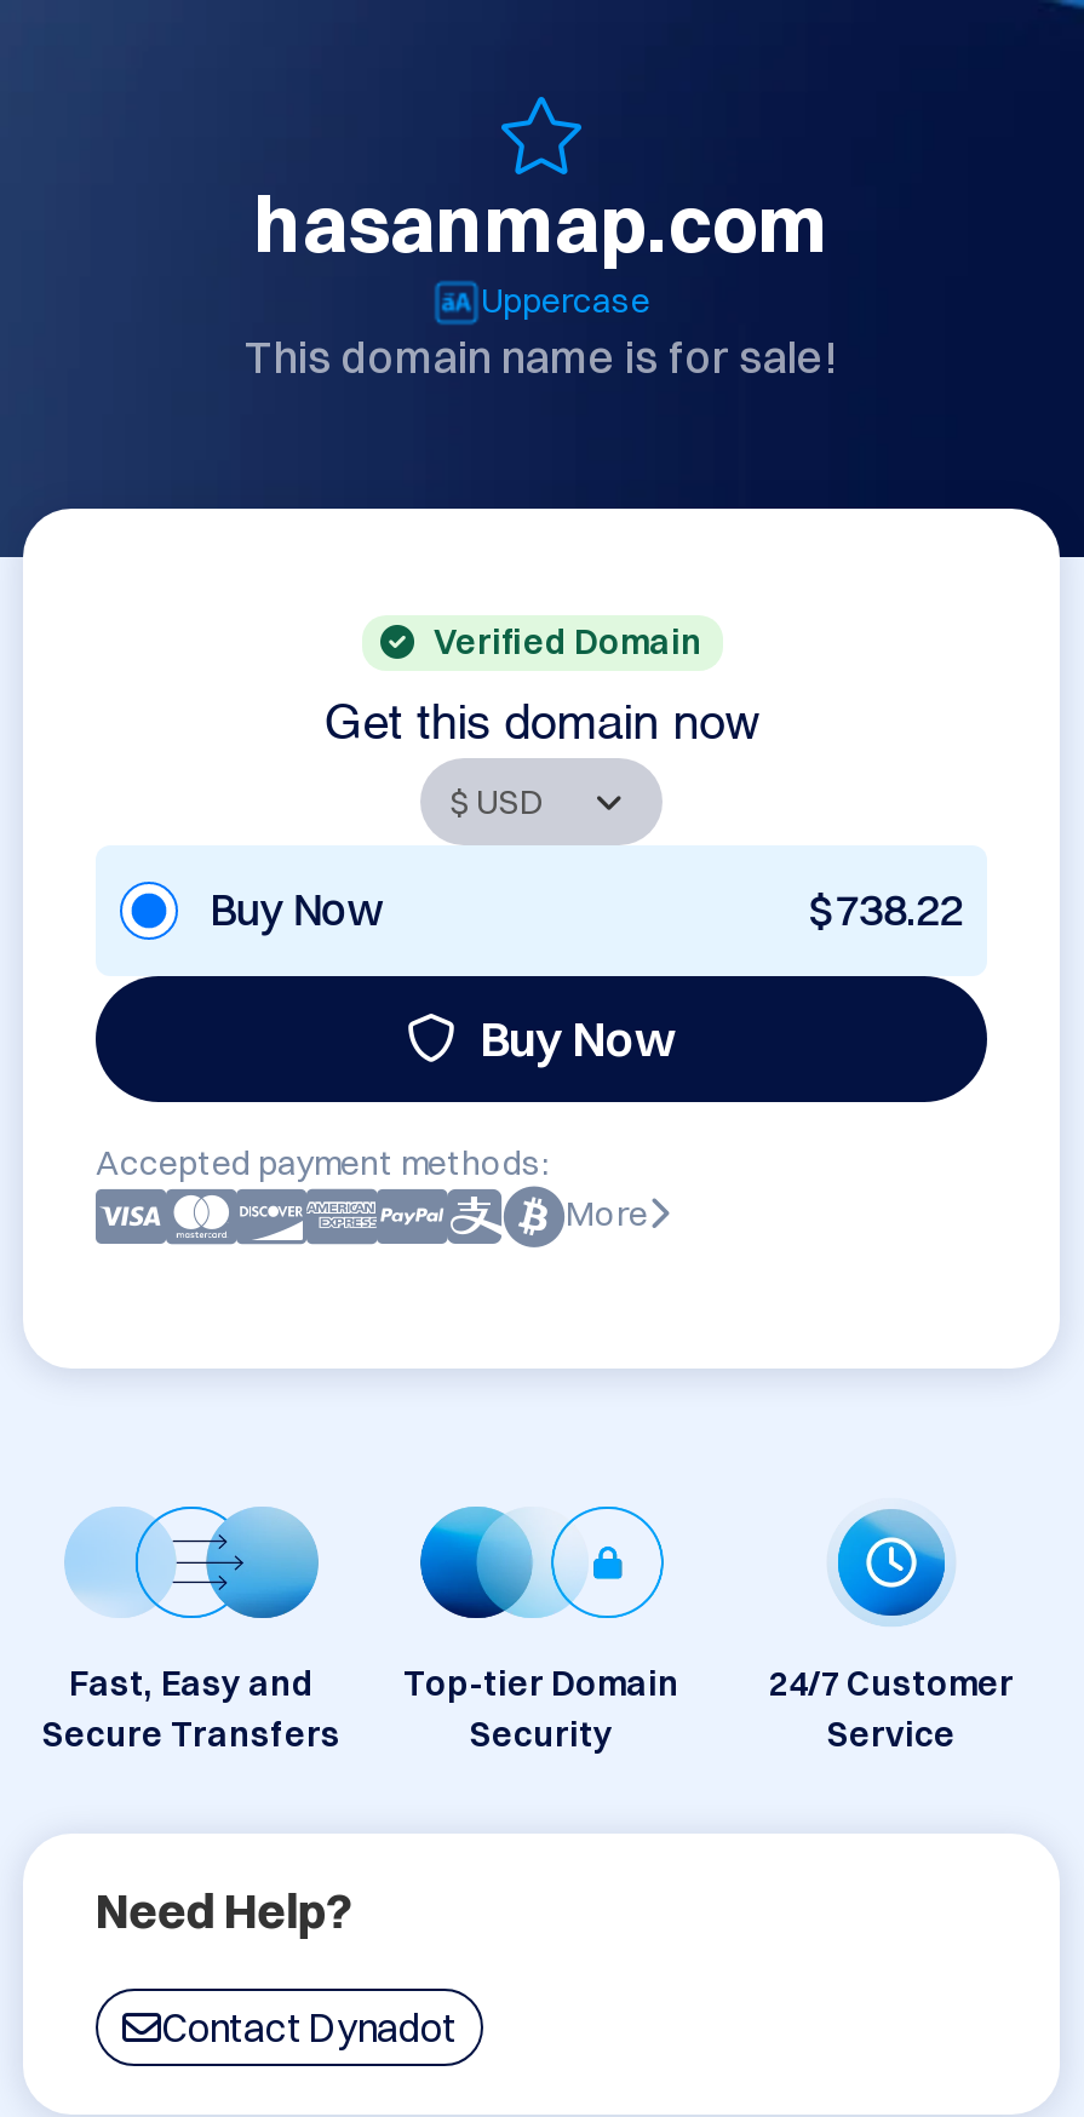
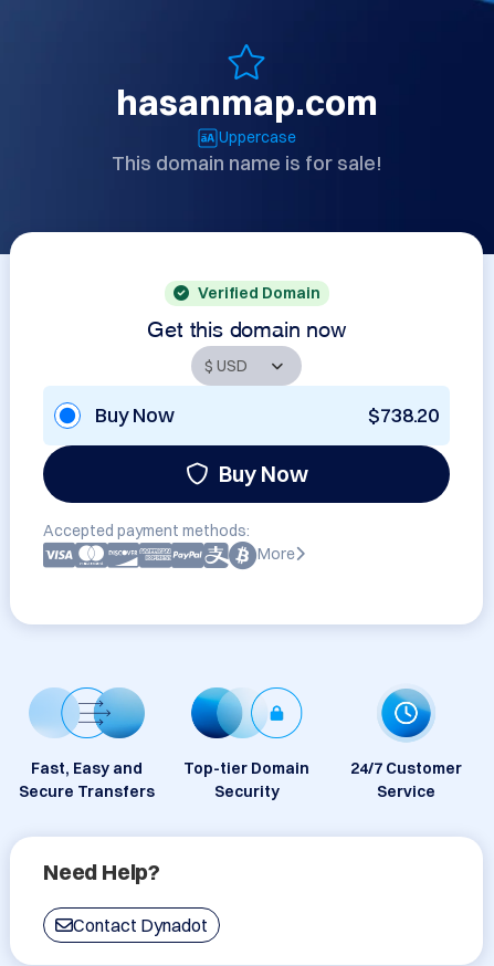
- $738.22
+ $738.20
